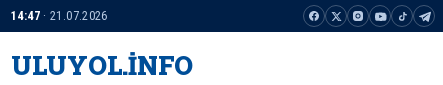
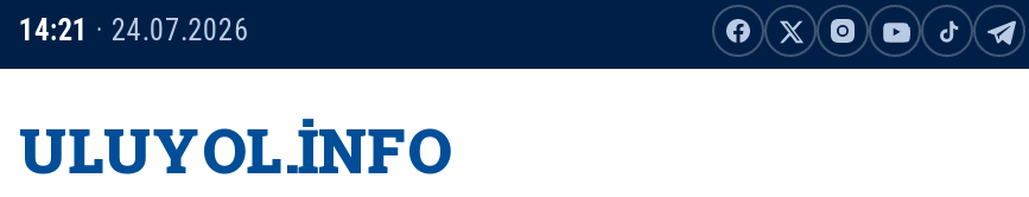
- 14:47 · 21.07.2026
+ 14:21 · 24.07.2026
